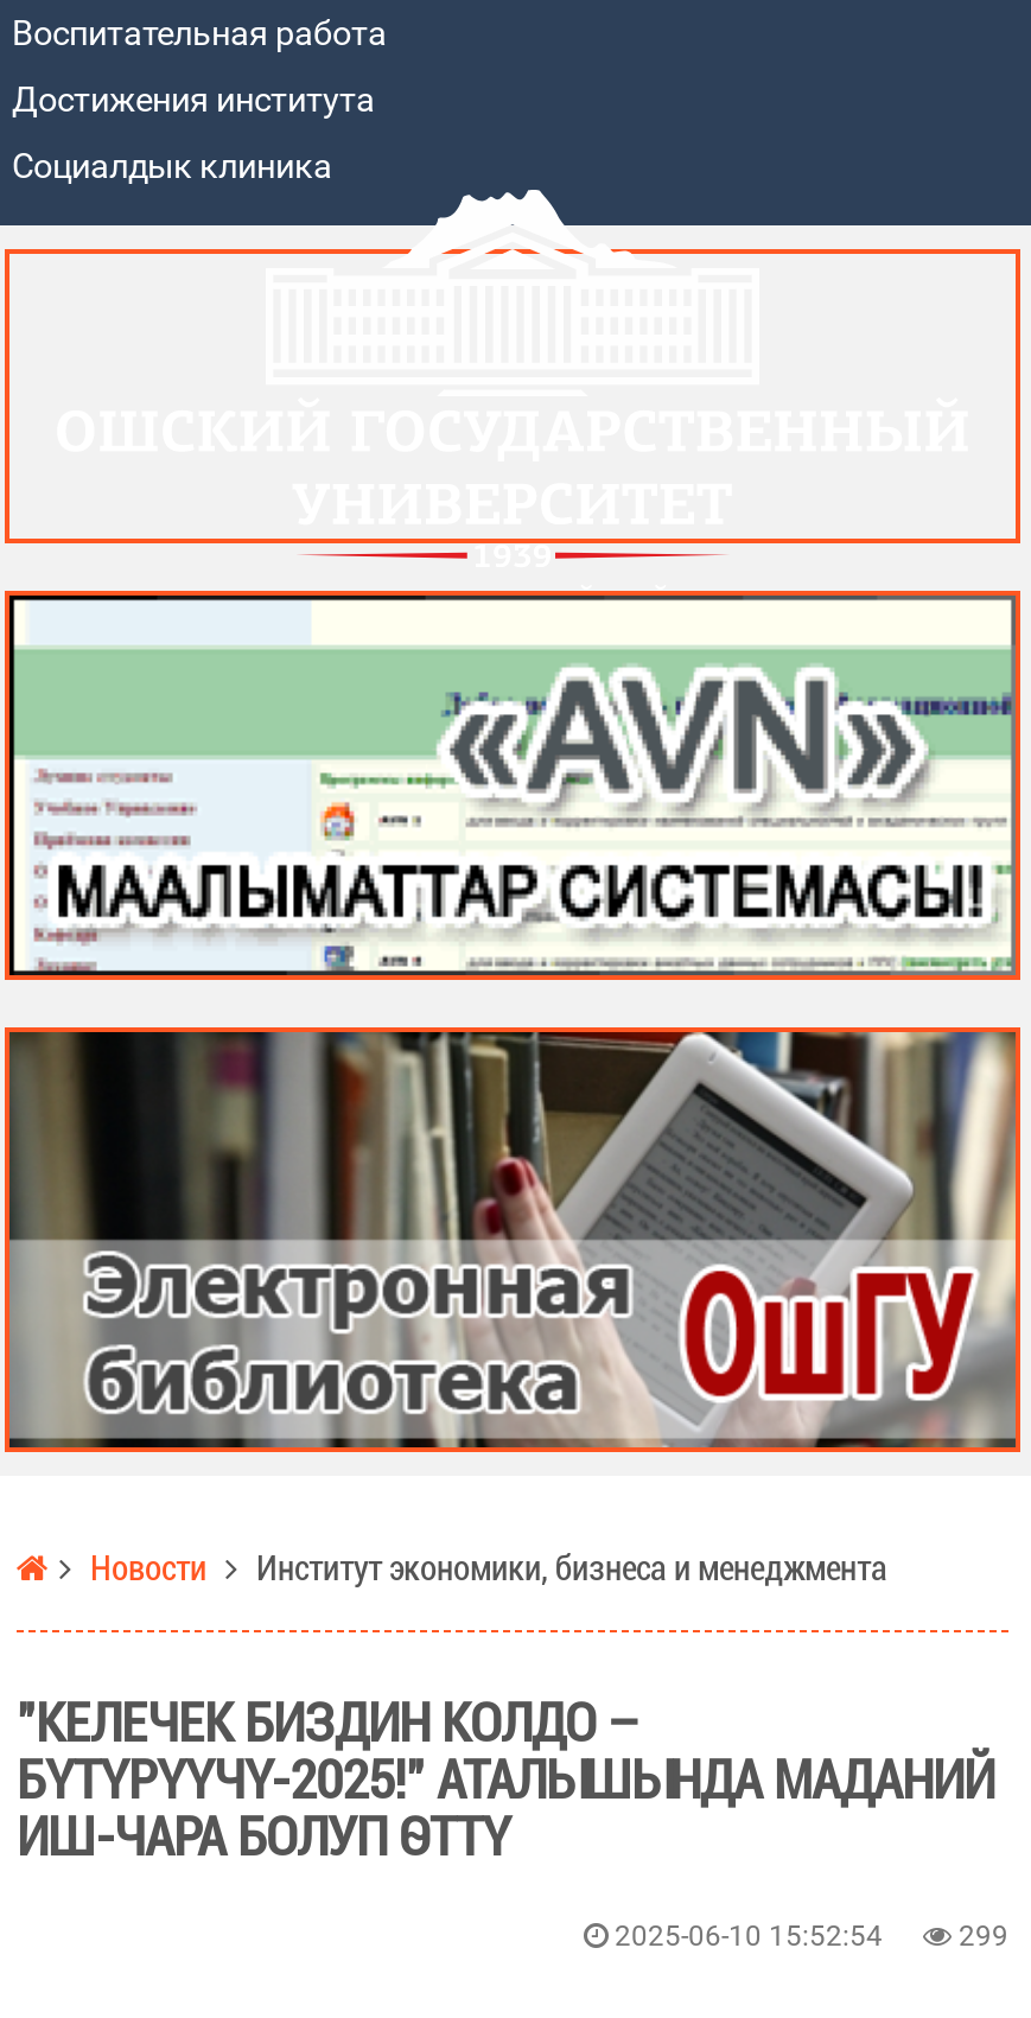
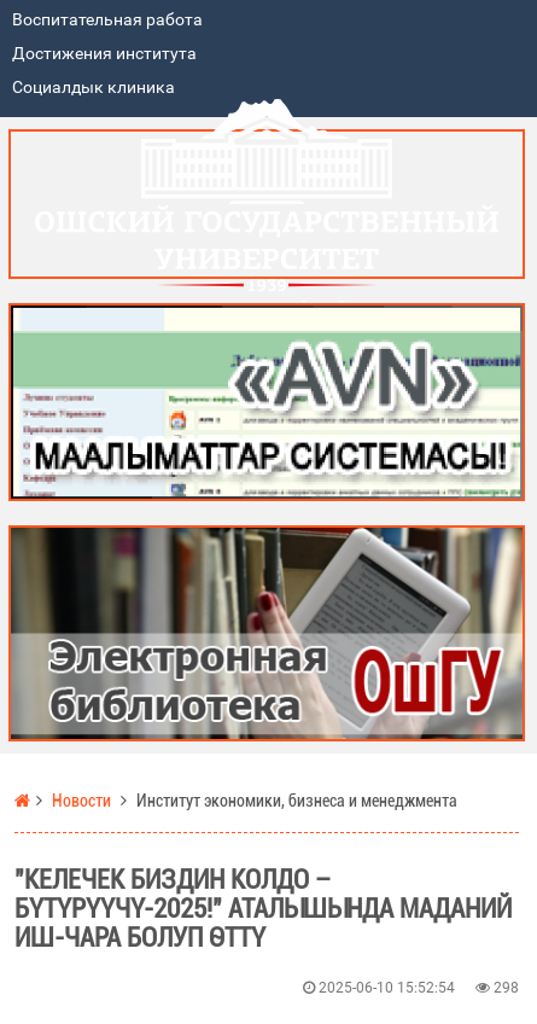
- 2025-06-10 15:52:54 299
+ 2025-06-10 15:52:54 298
